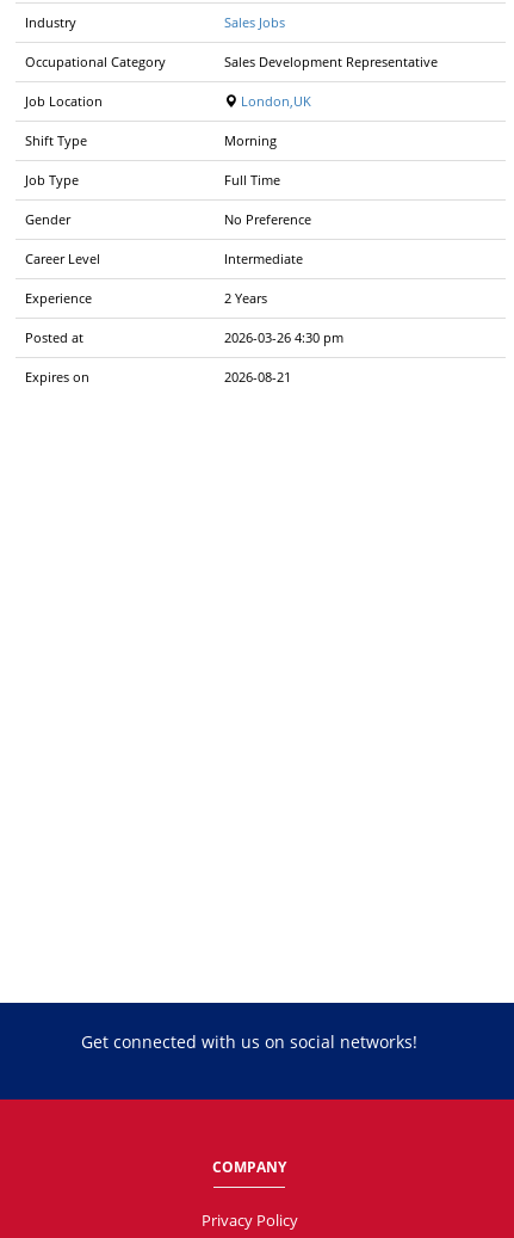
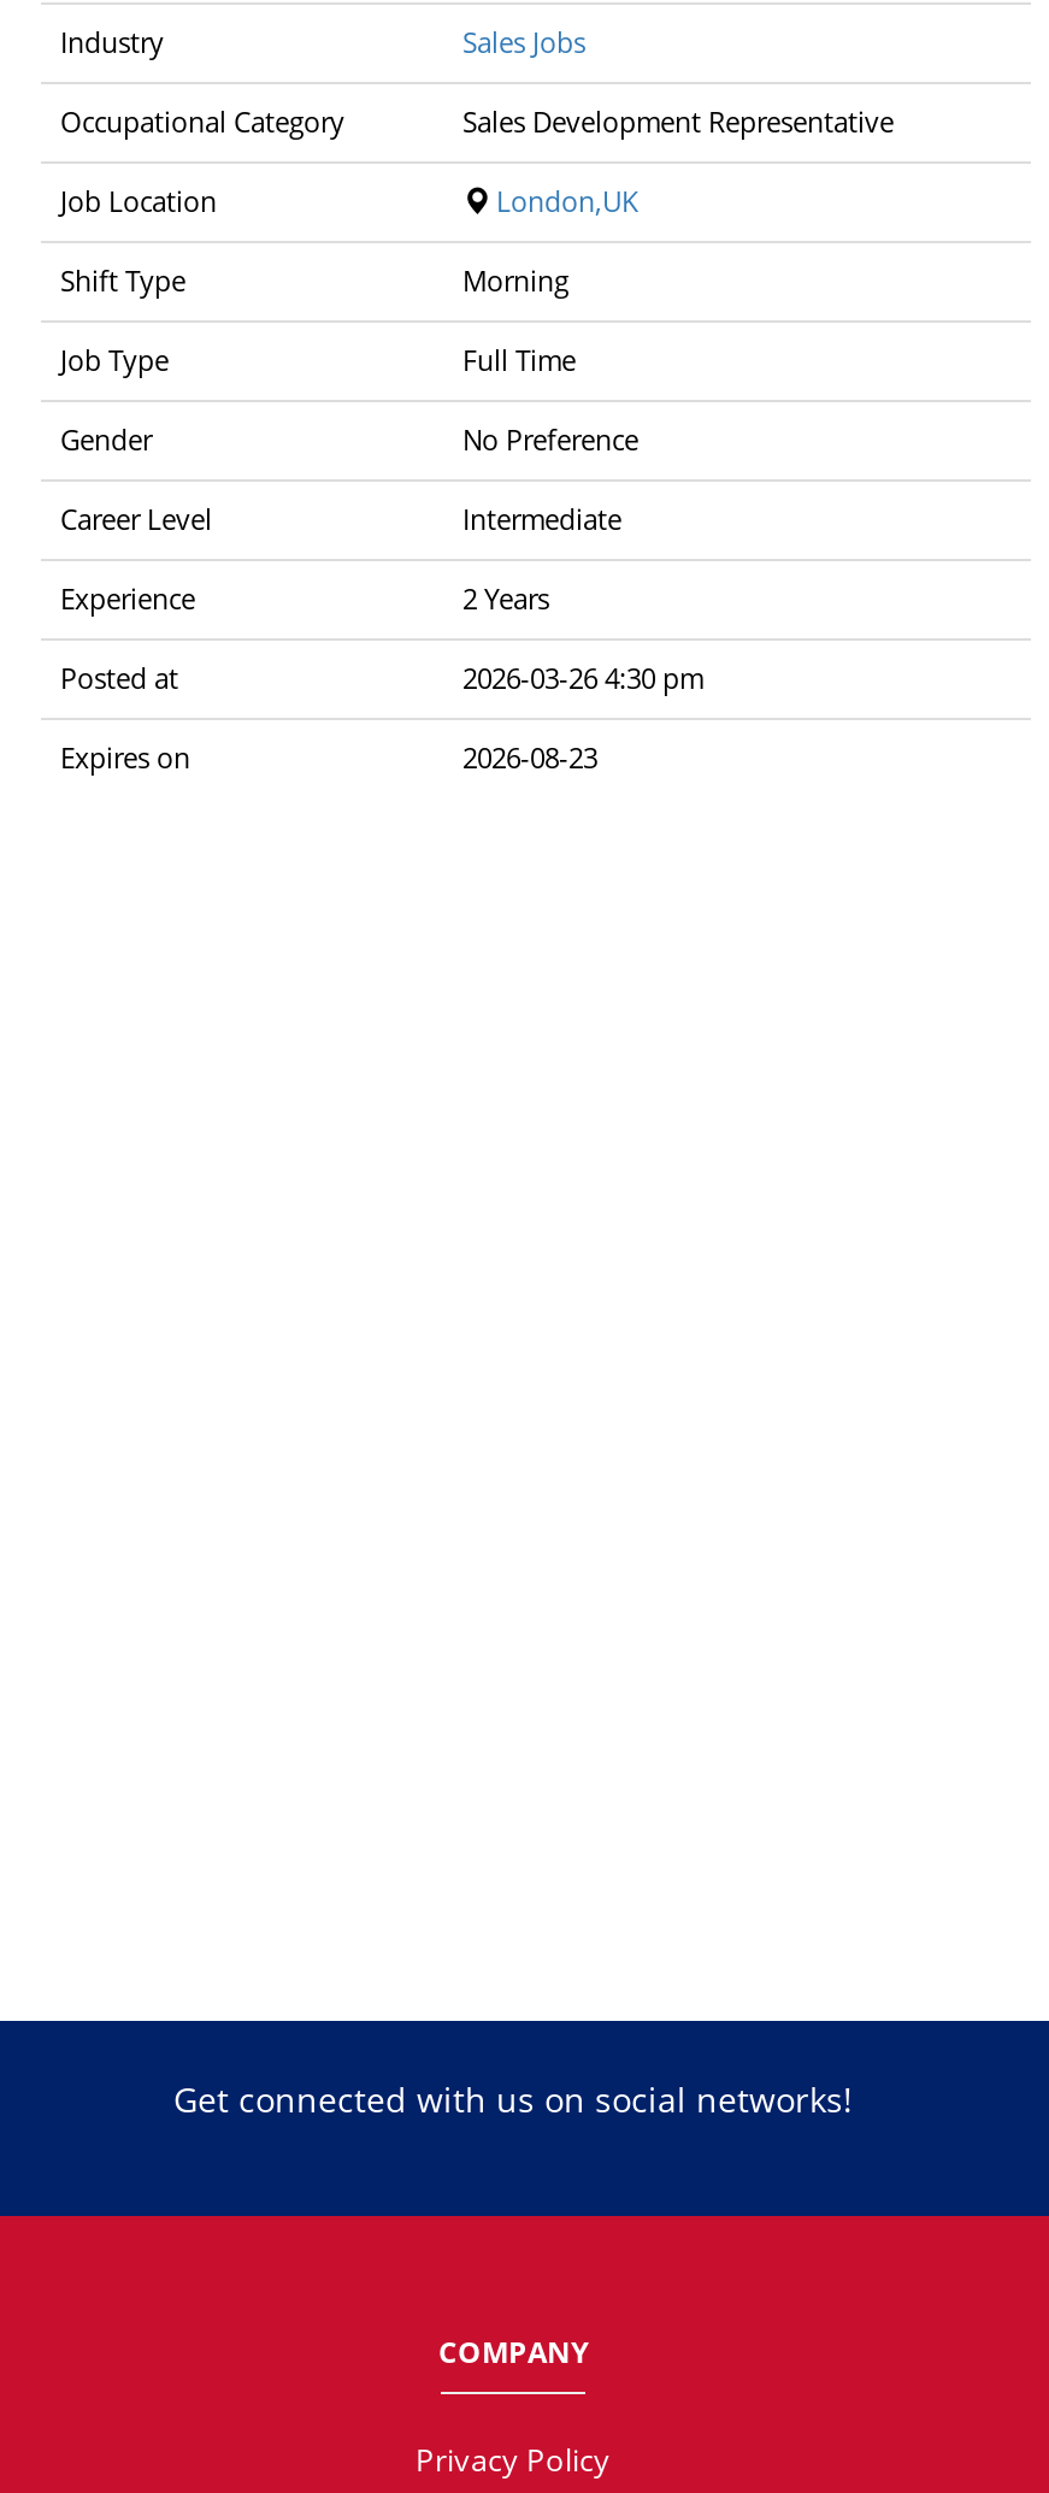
- 2026-08-21
+ 2026-08-23
